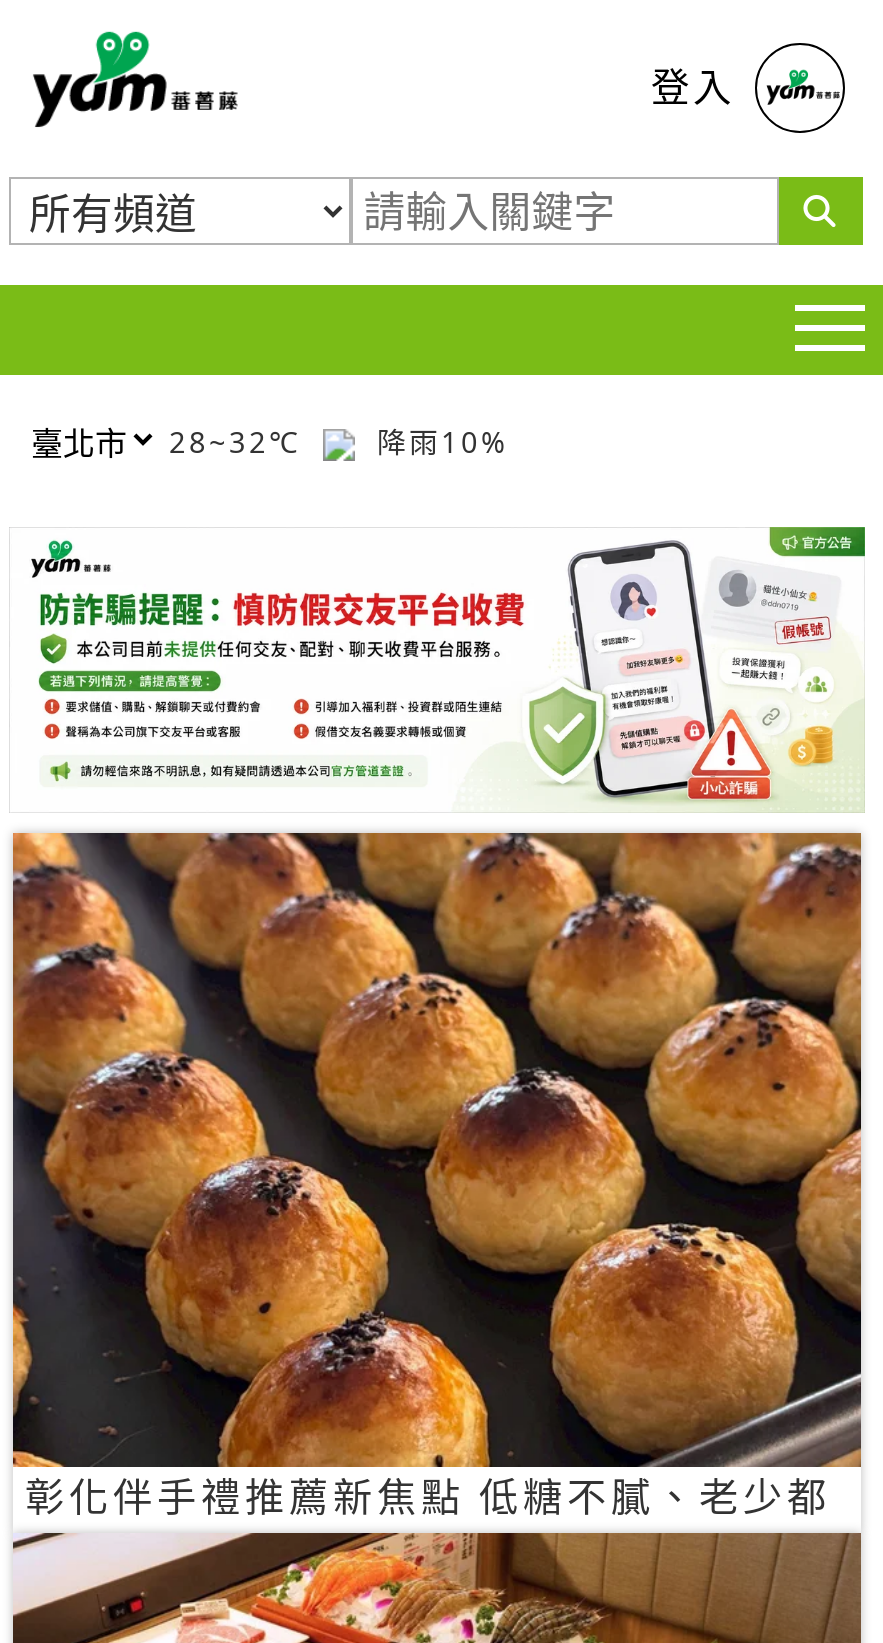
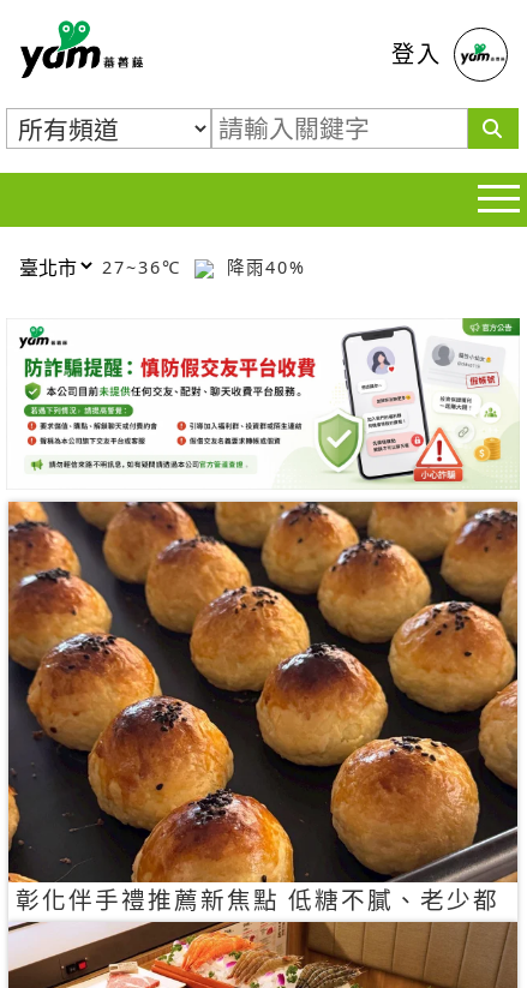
- 28~32℃
+ 27~36℃

- 降雨10%
+ 降雨40%
